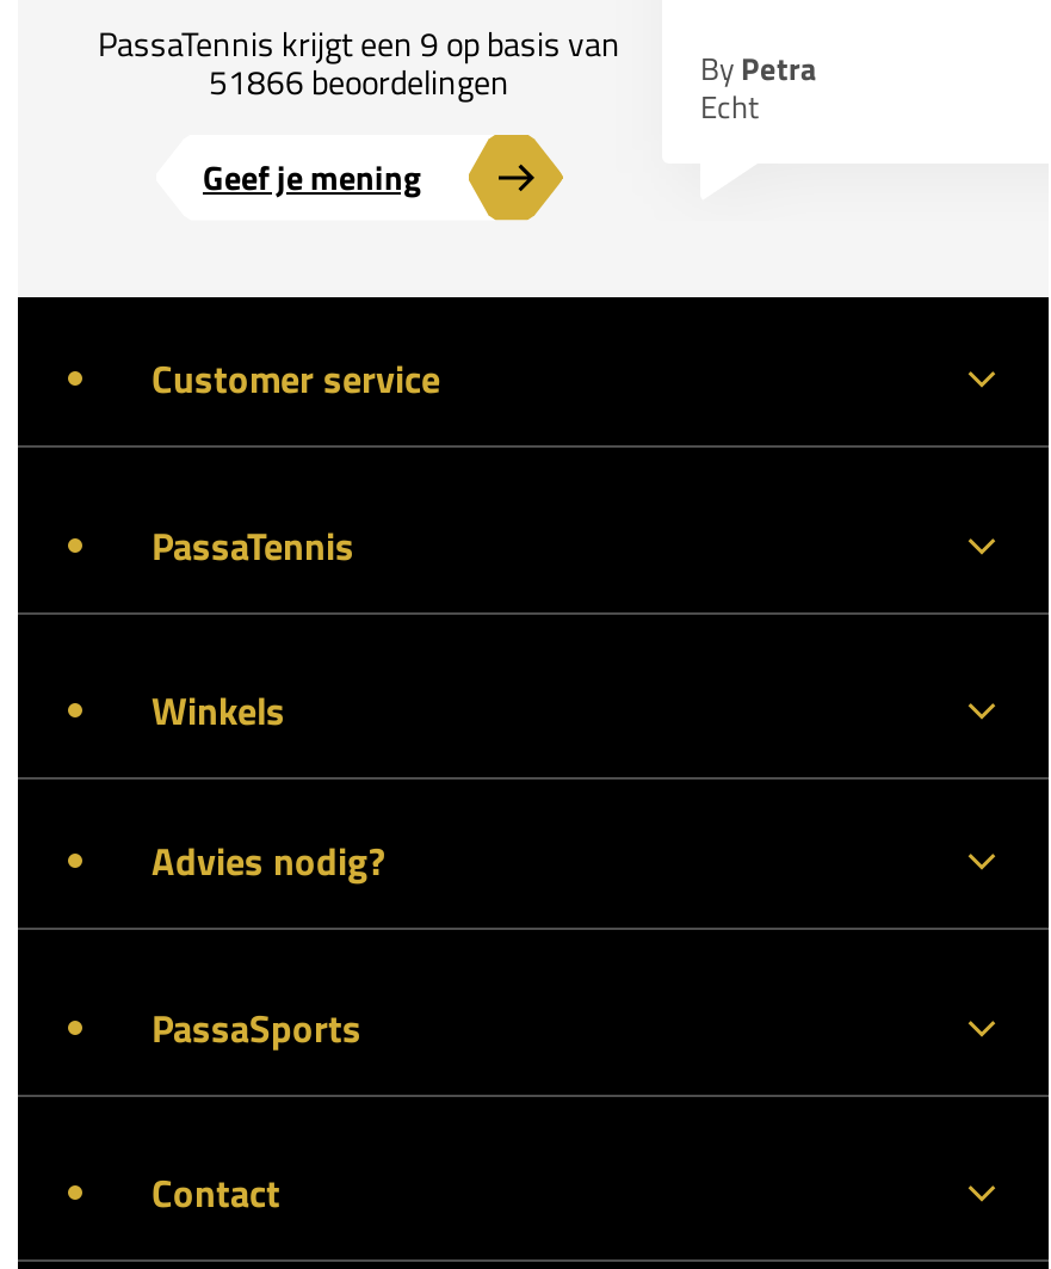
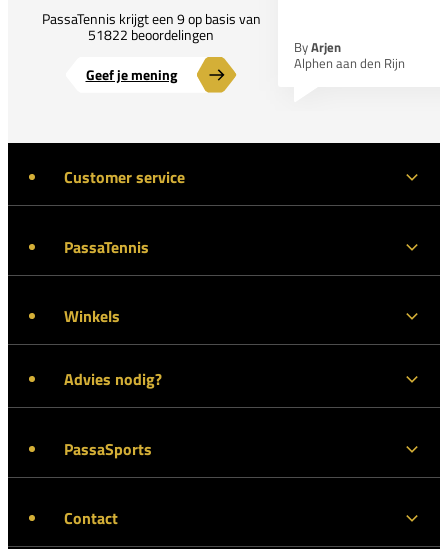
- 51866 beoordelingen
+ 51822 beoordelingen

- By Petra
- Echt
+ By Arjen
+ Alphen aan den Rijn
